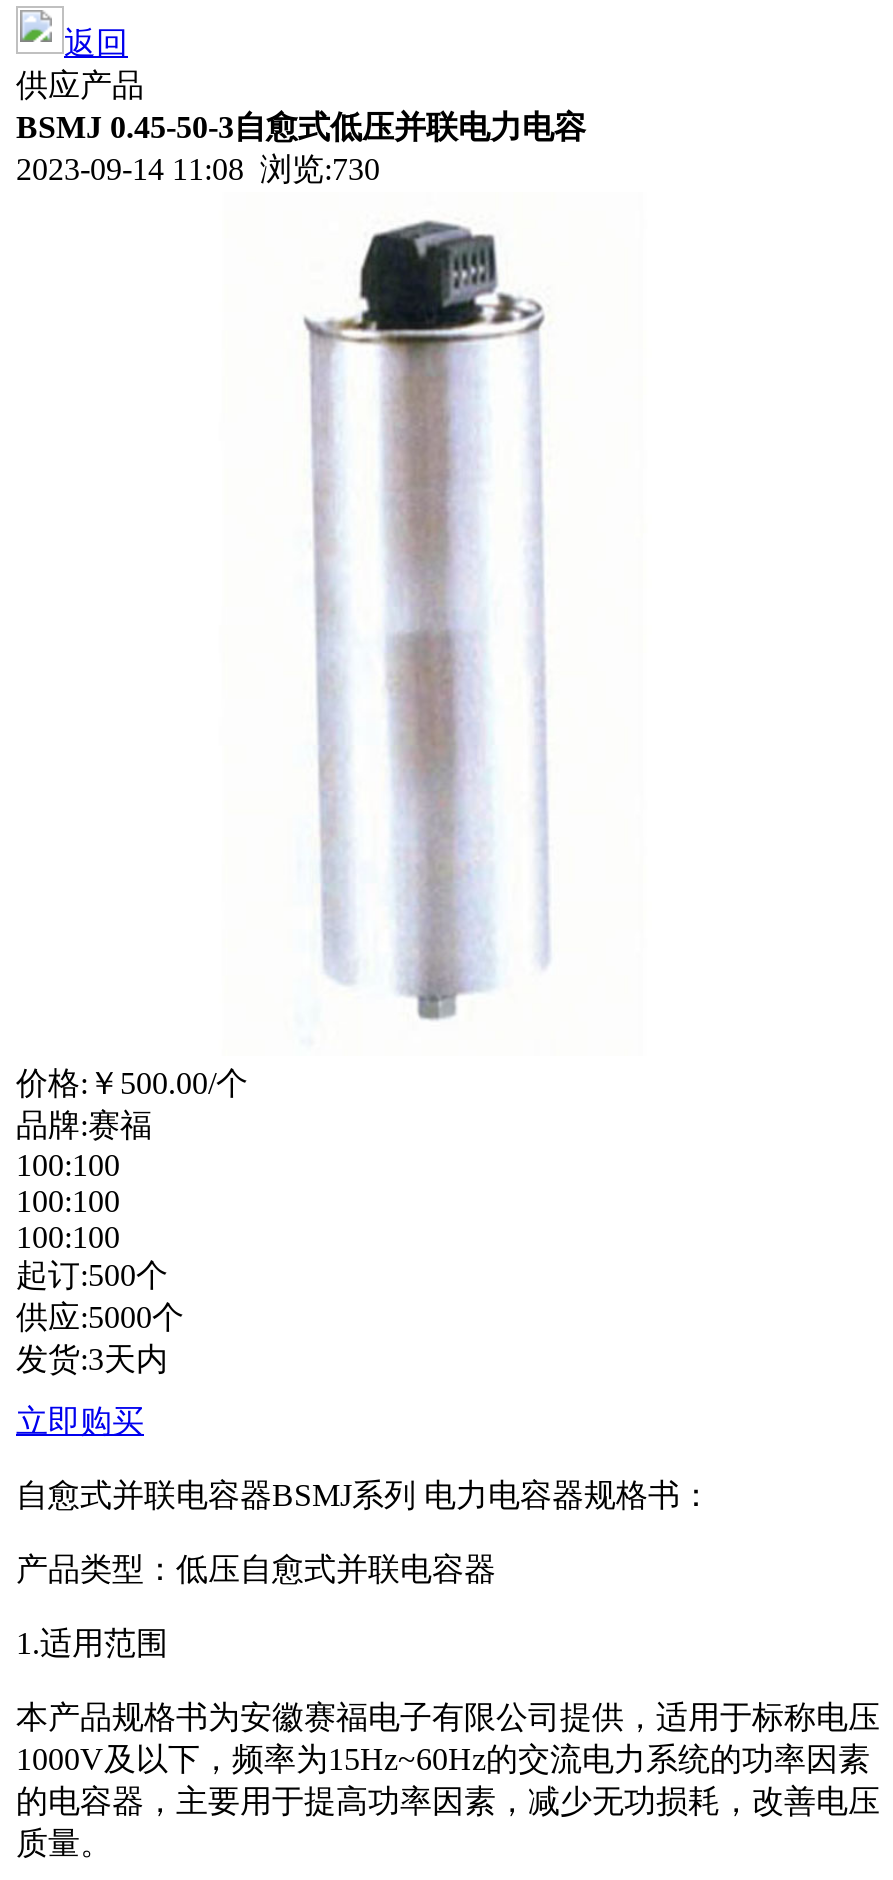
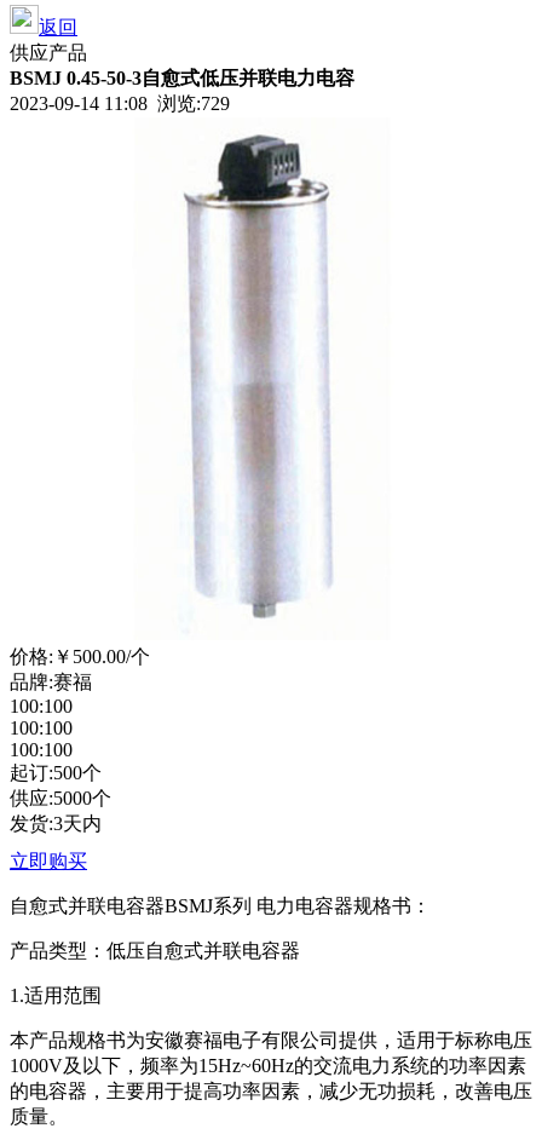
- 2023-09-14 11:08 浏览:730
+ 2023-09-14 11:08 浏览:729
